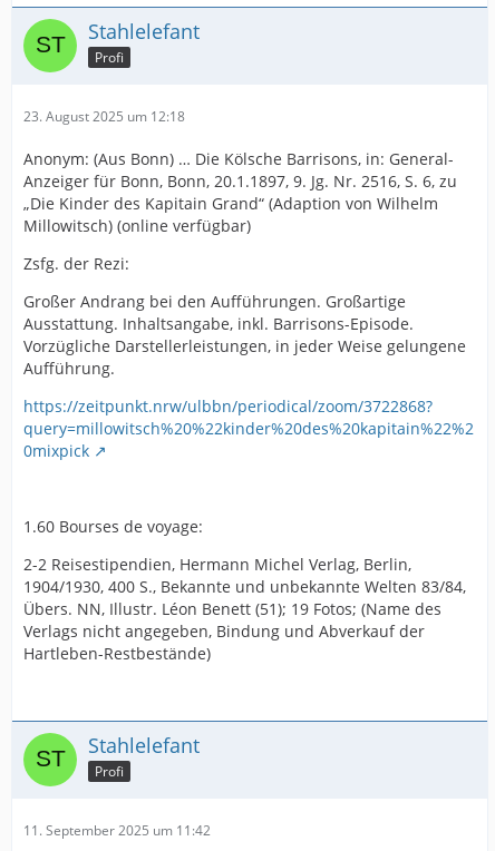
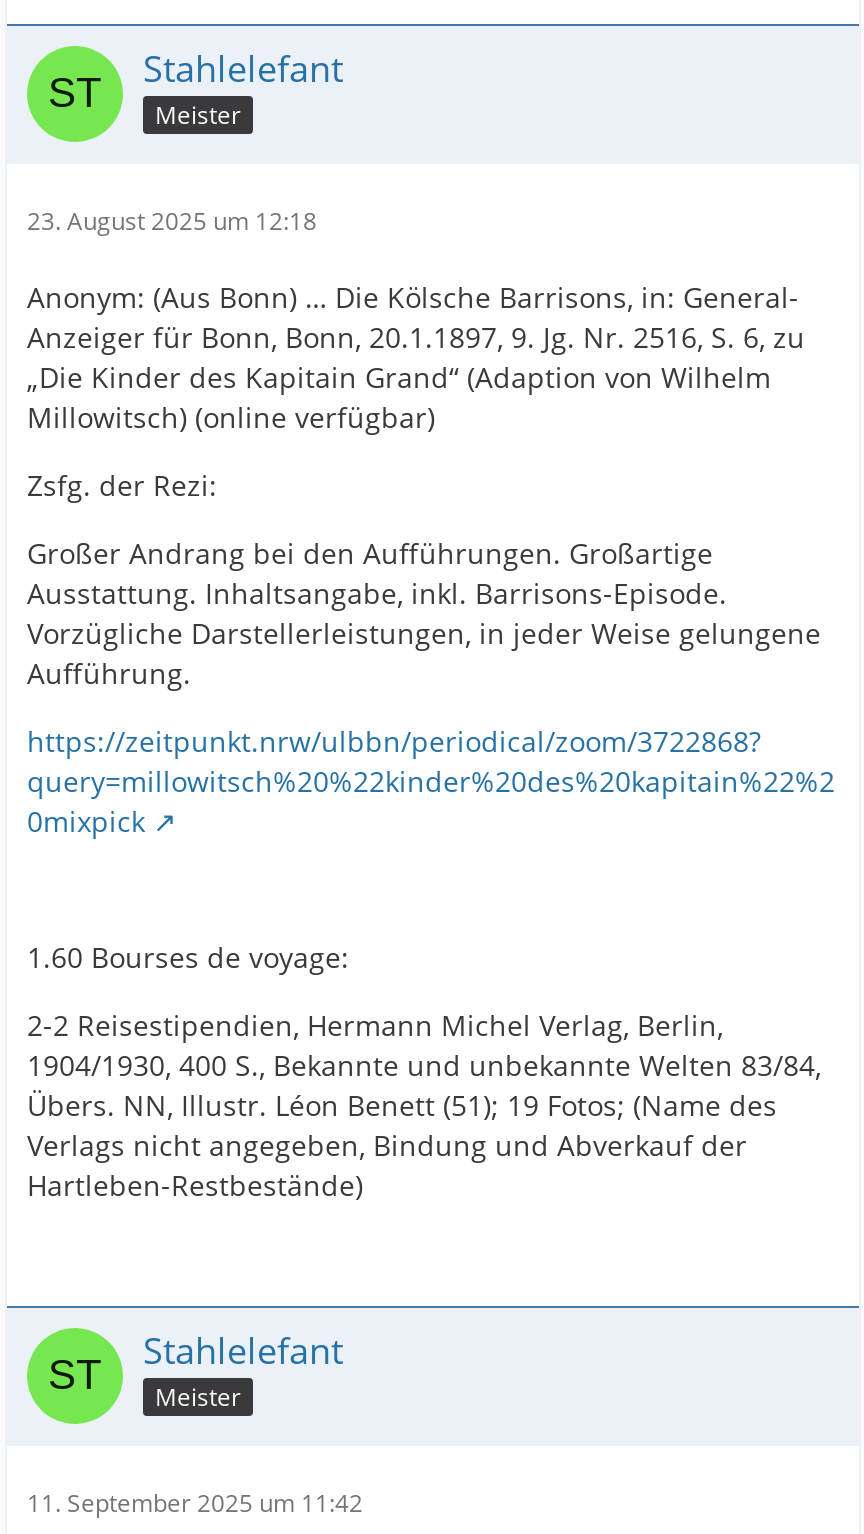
- Profi
+ Meister

- Profi
+ Meister
